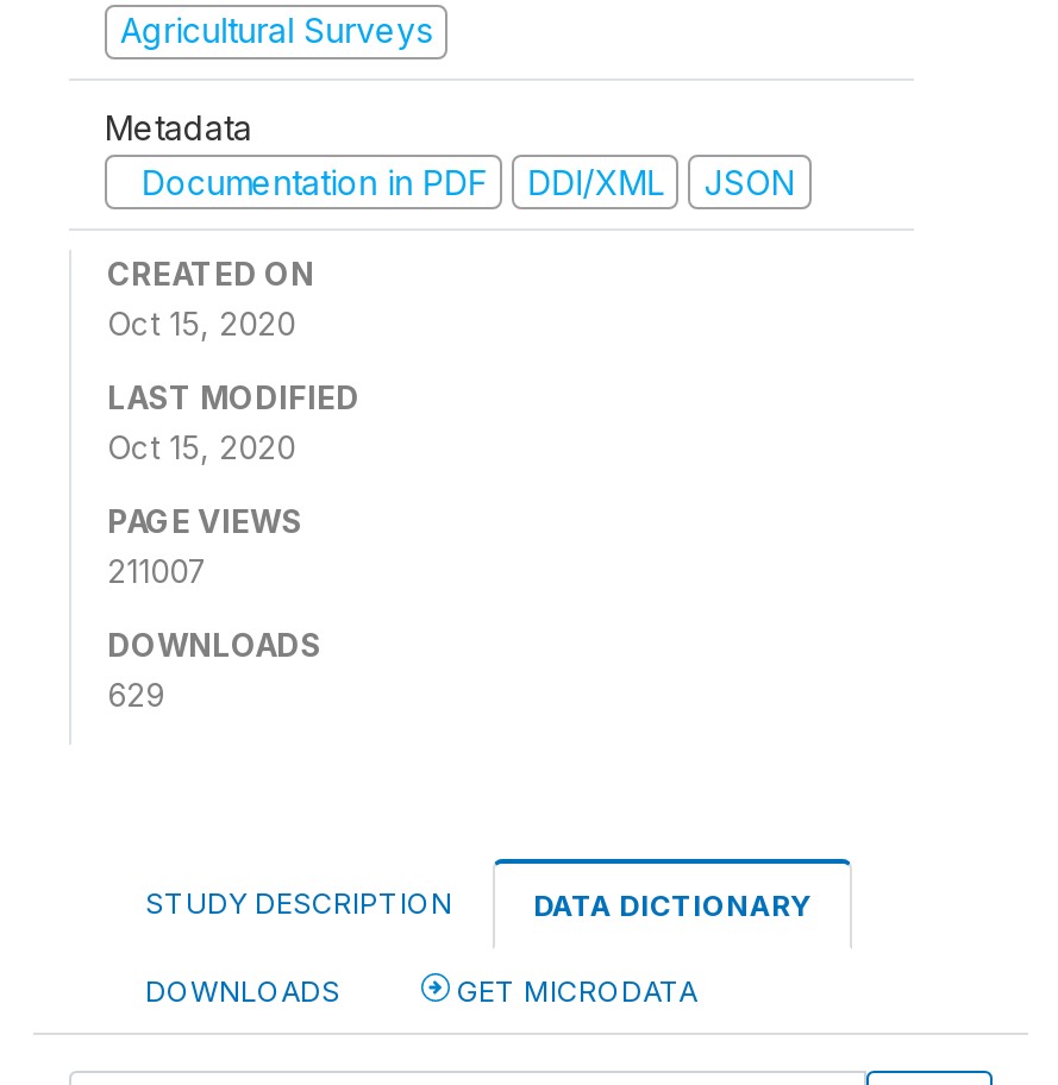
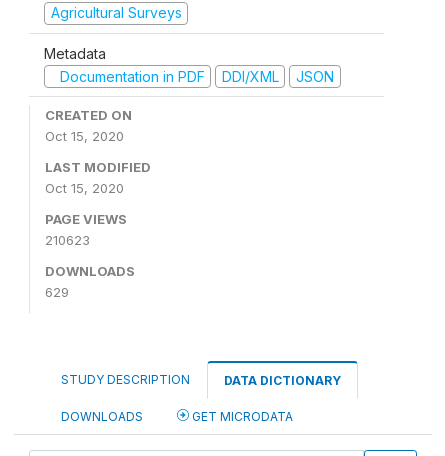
- 211007
+ 210623
